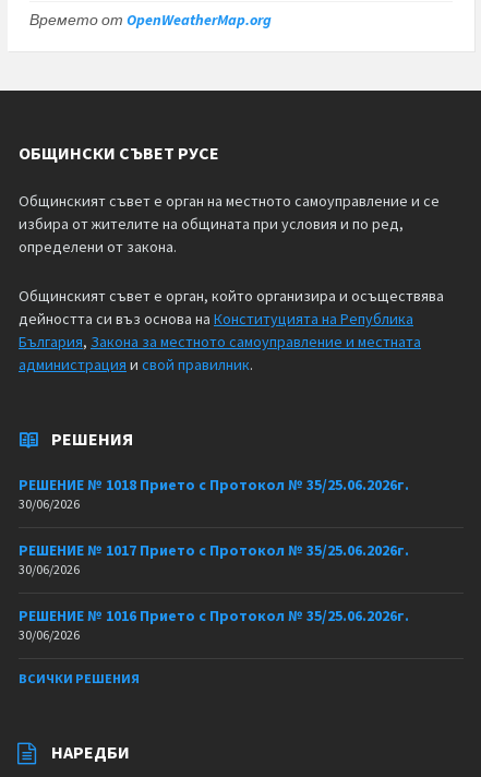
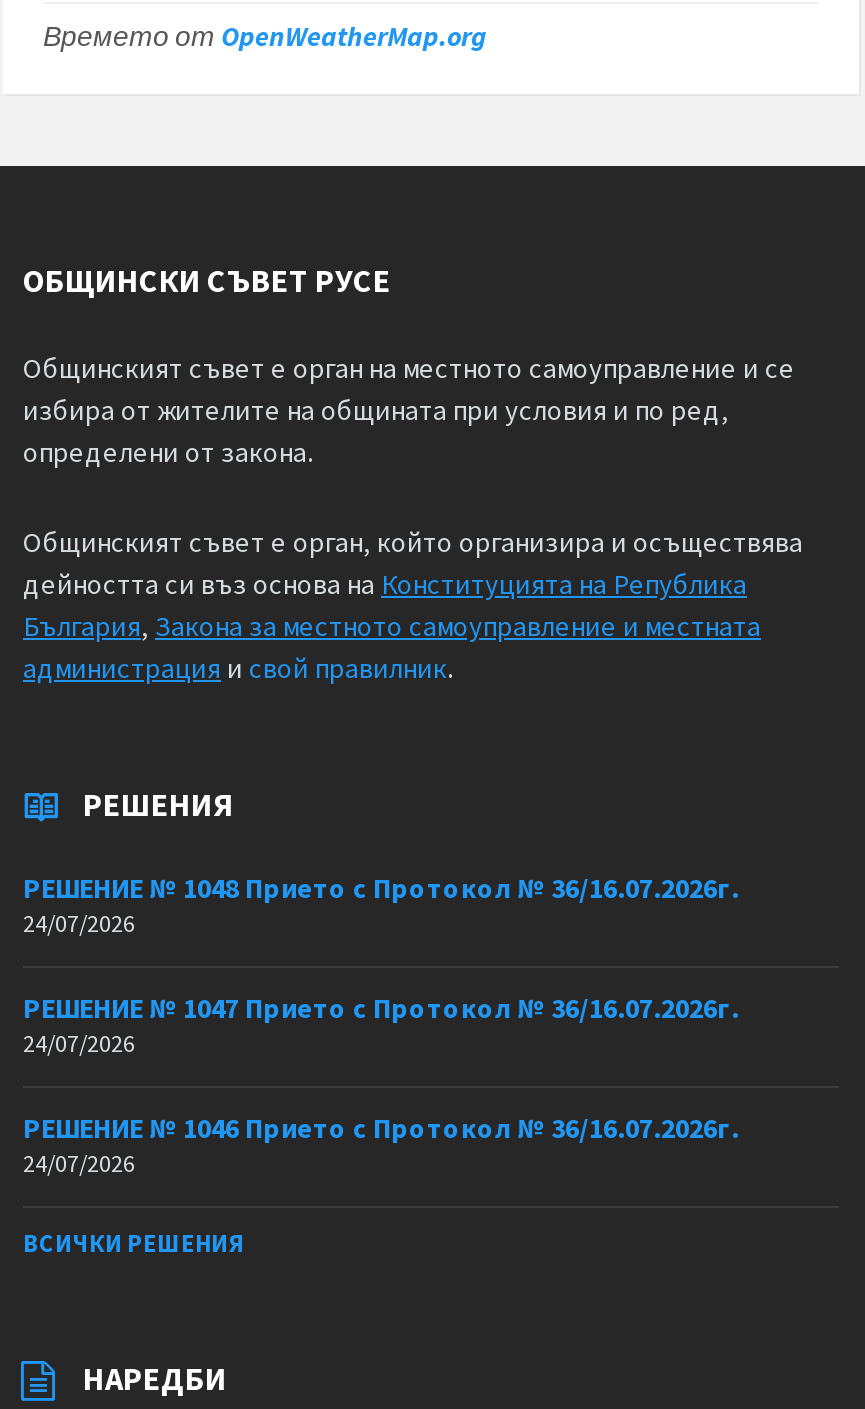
- РЕШЕНИЕ № 1018 Прието с Протокол № 35/25.06.2026г.
+ РЕШЕНИЕ № 1048 Прието с Протокол № 36/16.07.2026г.

- 30/06/2026
+ 24/07/2026

- РЕШЕНИЕ № 1017 Прието с Протокол № 35/25.06.2026г.
+ РЕШЕНИЕ № 1047 Прието с Протокол № 36/16.07.2026г.

- 30/06/2026
+ 24/07/2026

- РЕШЕНИЕ № 1016 Прието с Протокол № 35/25.06.2026г.
+ РЕШЕНИЕ № 1046 Прието с Протокол № 36/16.07.2026г.

- 30/06/2026
+ 24/07/2026
